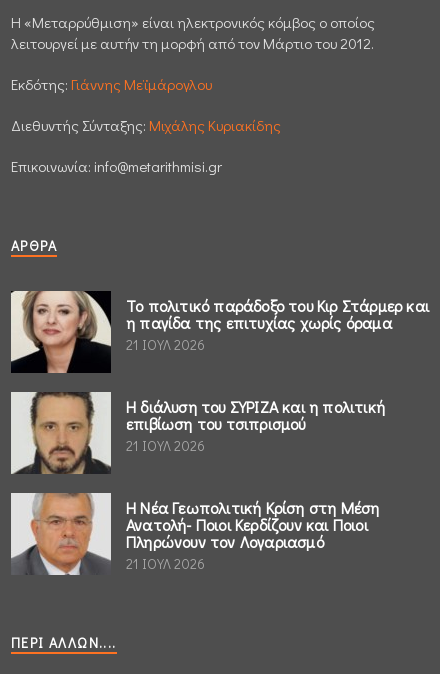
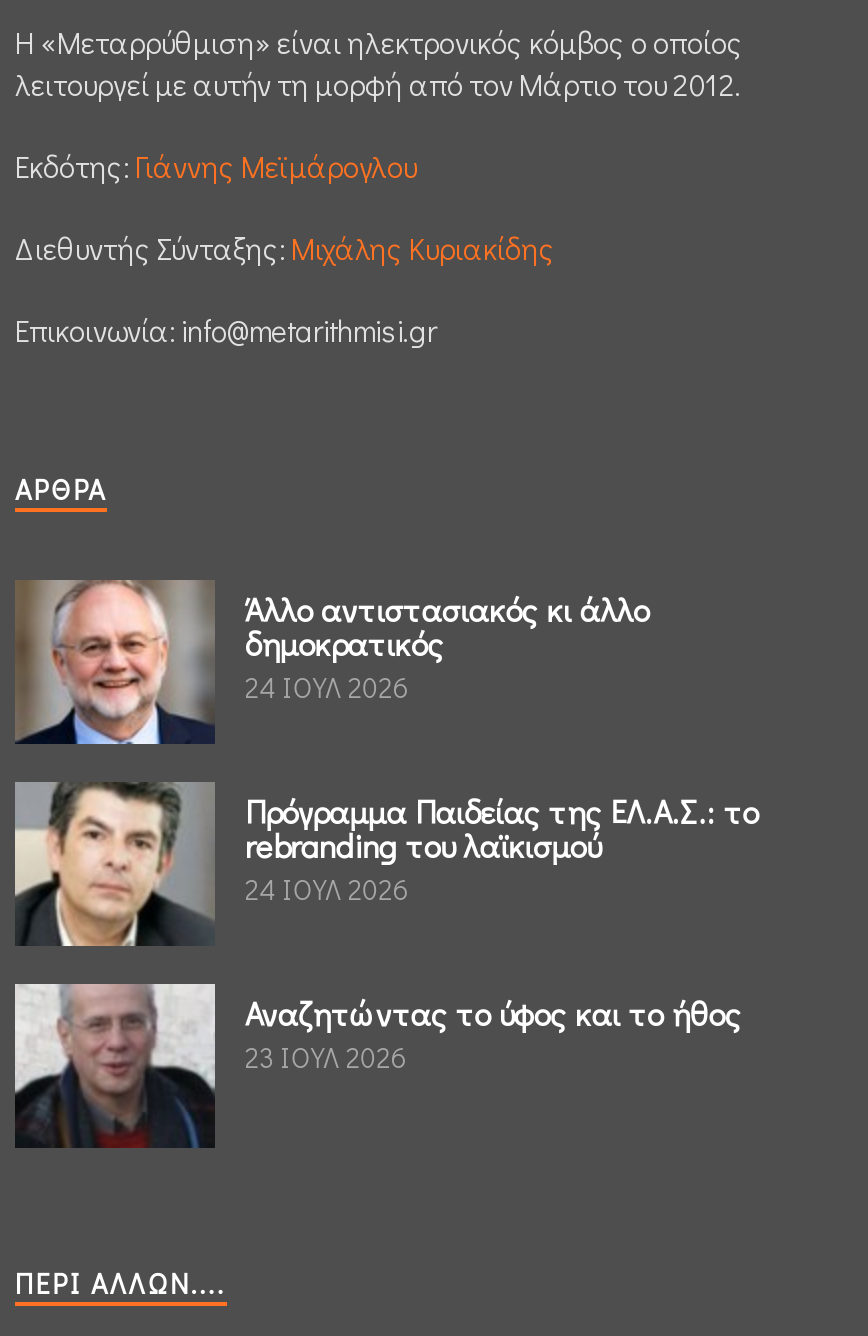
- [image]
- Το πολιτικό παράδοξο του Κιρ Στάρμερ και
- η παγίδα της επιτυχίας χωρίς όραμα
- 21 ΙΟΥΛ 2026
+ [image]
+ Άλλο αντιστασιακός κι άλλο
+ δημοκρατικός
+ 24 ΙΟΥΛ 2026

- [image]
- Η διάλυση του ΣΥΡΙΖΑ και η πολιτική
- επιβίωση του τσιπρισμού
- 21 ΙΟΥΛ 2026
+ [image]
+ Πρόγραμμα Παιδείας της ΕΛ.Α.Σ.: το
+ rebranding του λαϊκισμού
+ 24 ΙΟΥΛ 2026

- [image]
- Η Νέα Γεωπολιτική Κρίση στη Μέση
- Ανατολή- Ποιοι Κερδίζουν και Ποιοι
- Πληρώνουν τον Λογαριασμό
- 21 ΙΟΥΛ 2026
+ [image]
+ Αναζητώντας το ύφος και το ήθος
+ 23 ΙΟΥΛ 2026
